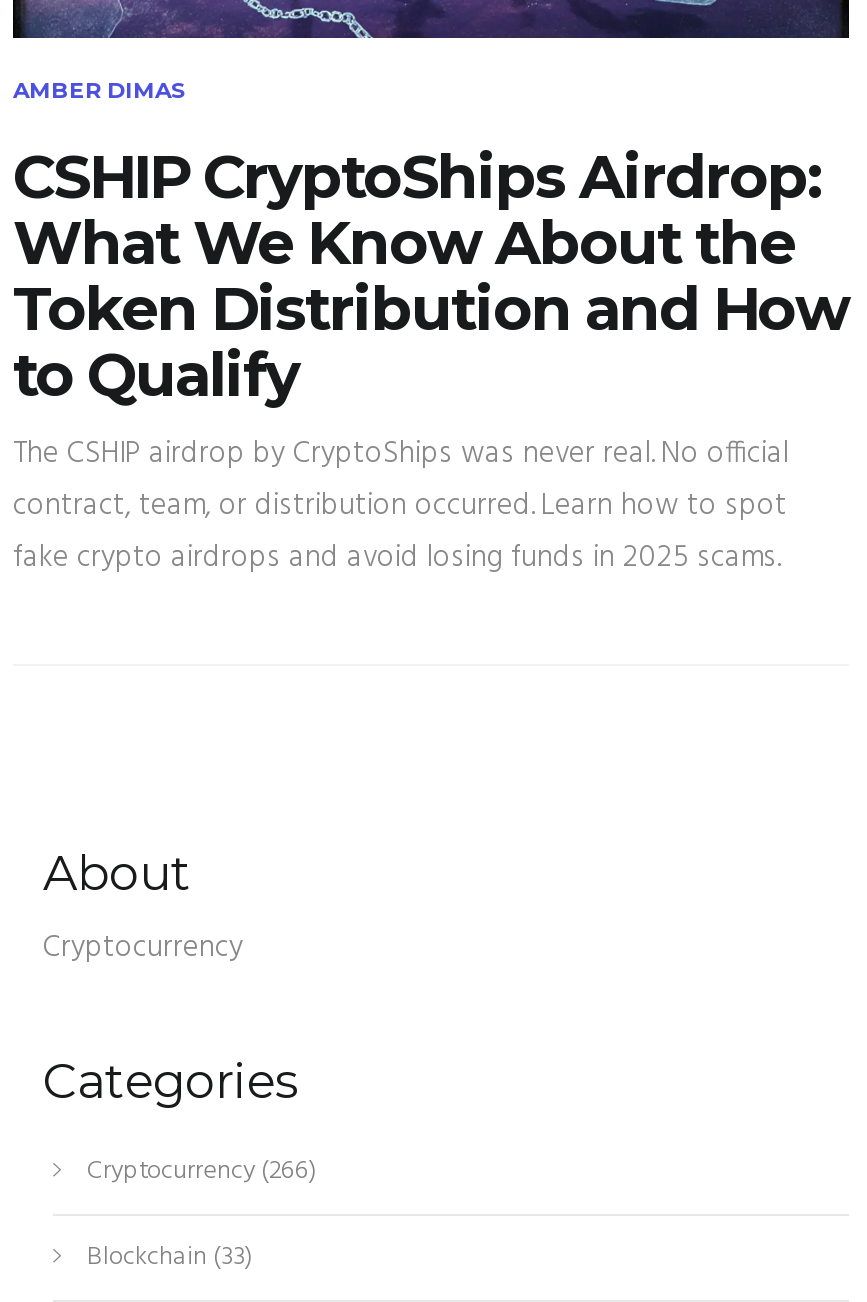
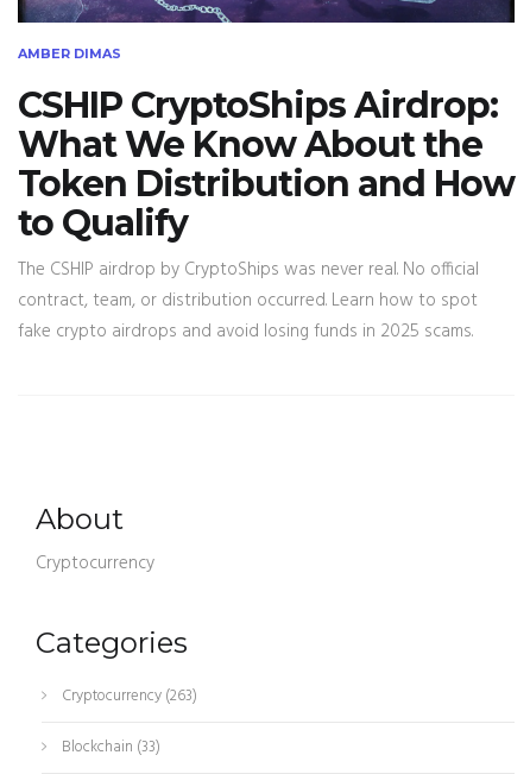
- Cryptocurrency (266)
+ Cryptocurrency (263)
